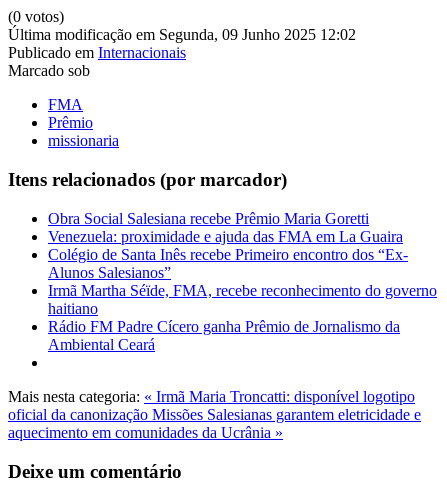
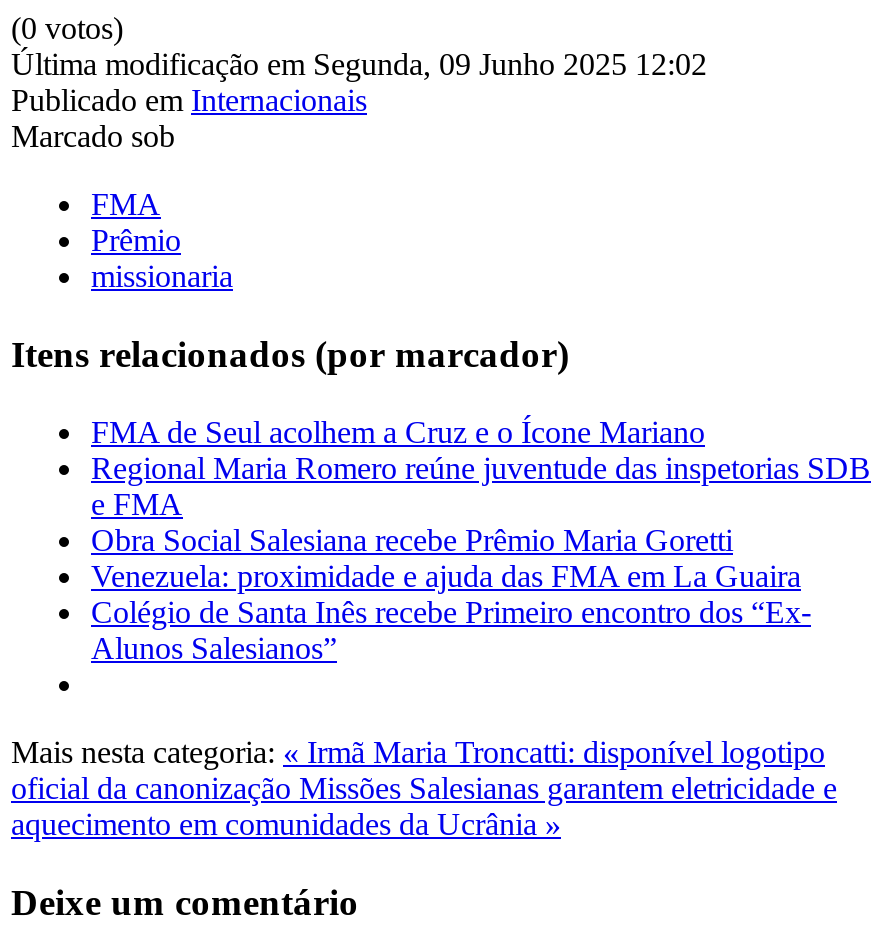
+ FMA de Seul acolhem a Cruz e o Ícone Mariano
+ Regional Maria Romero reúne juventude das inspetorias SDB
+ e FMA

moved down: Obra Social Salesiana recebe Prêmio Maria Goretti | Venezuela: proximidade e ajuda das FMA em La Guaira | Colégio de Santa Inês recebe Primeiro encontro dos “Ex- | Alunos Salesianos”

- Irmã Martha Séïde, FMA, recebe reconhecimento do governo
- haitiano
- Rádio FM Padre Cícero ganha Prêmio de Jornalismo da
- Ambiental Ceará
